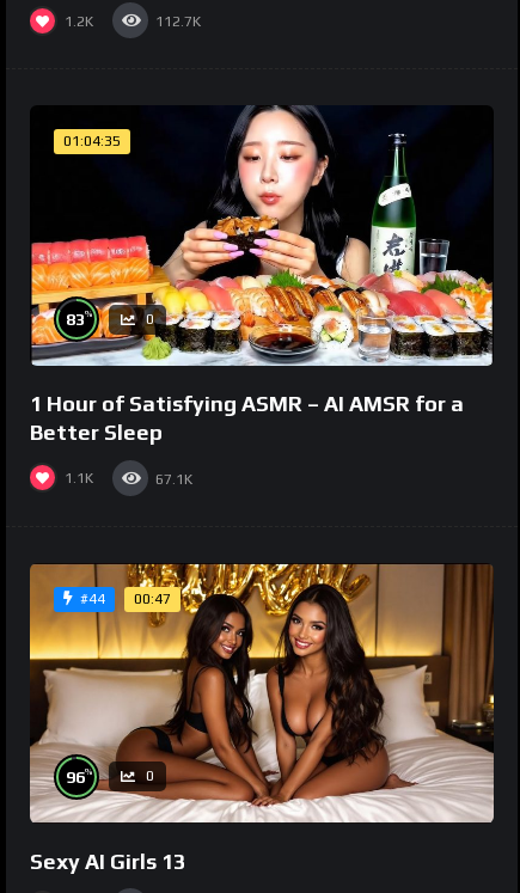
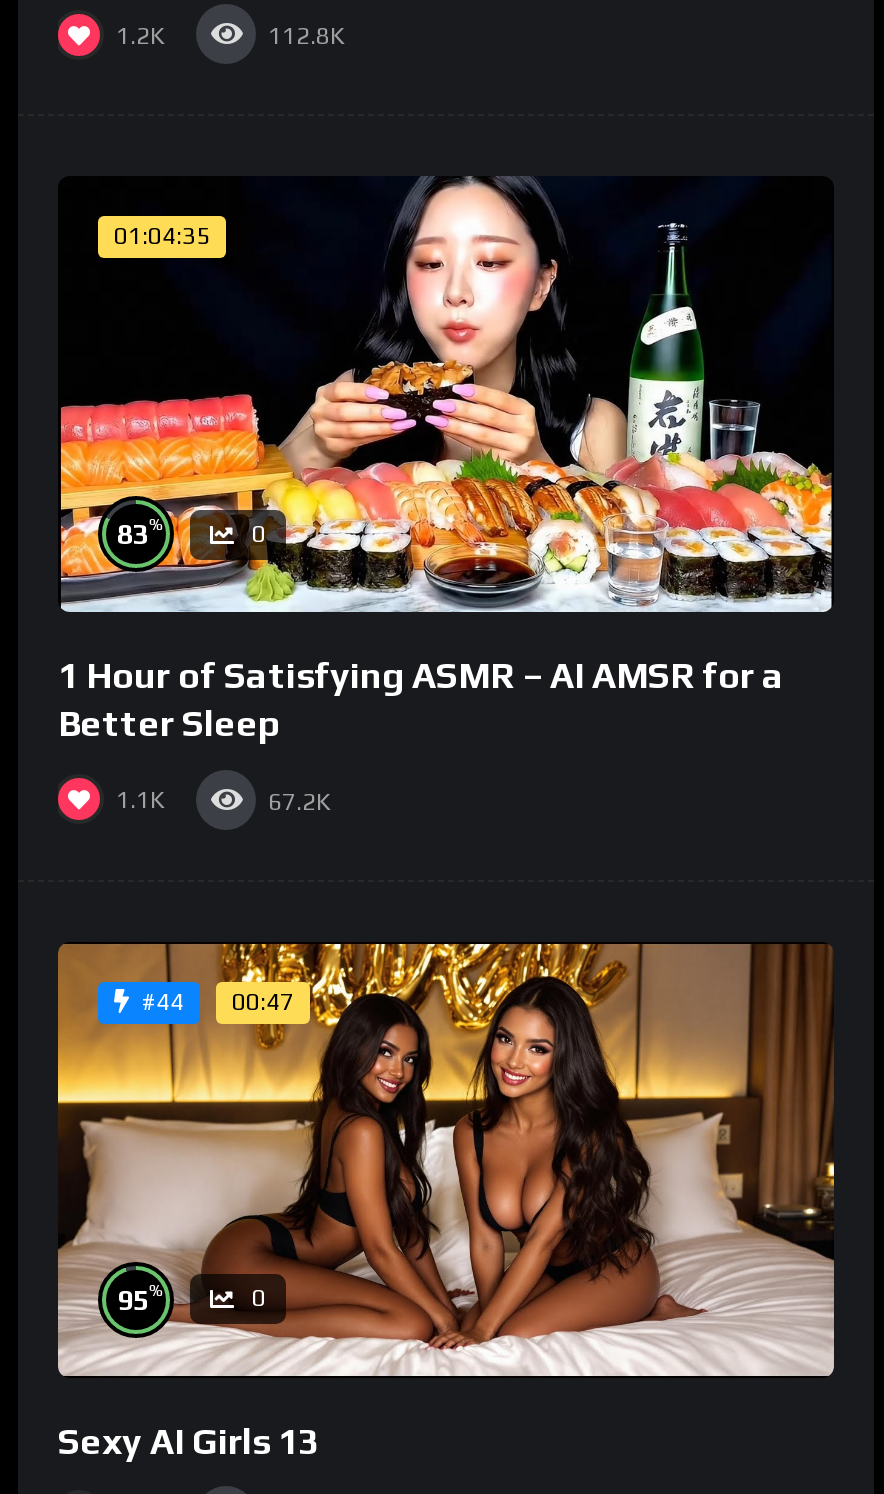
- 112.7K
+ 112.8K

- 67.1K
+ 67.2K

- 96%
+ 95%
